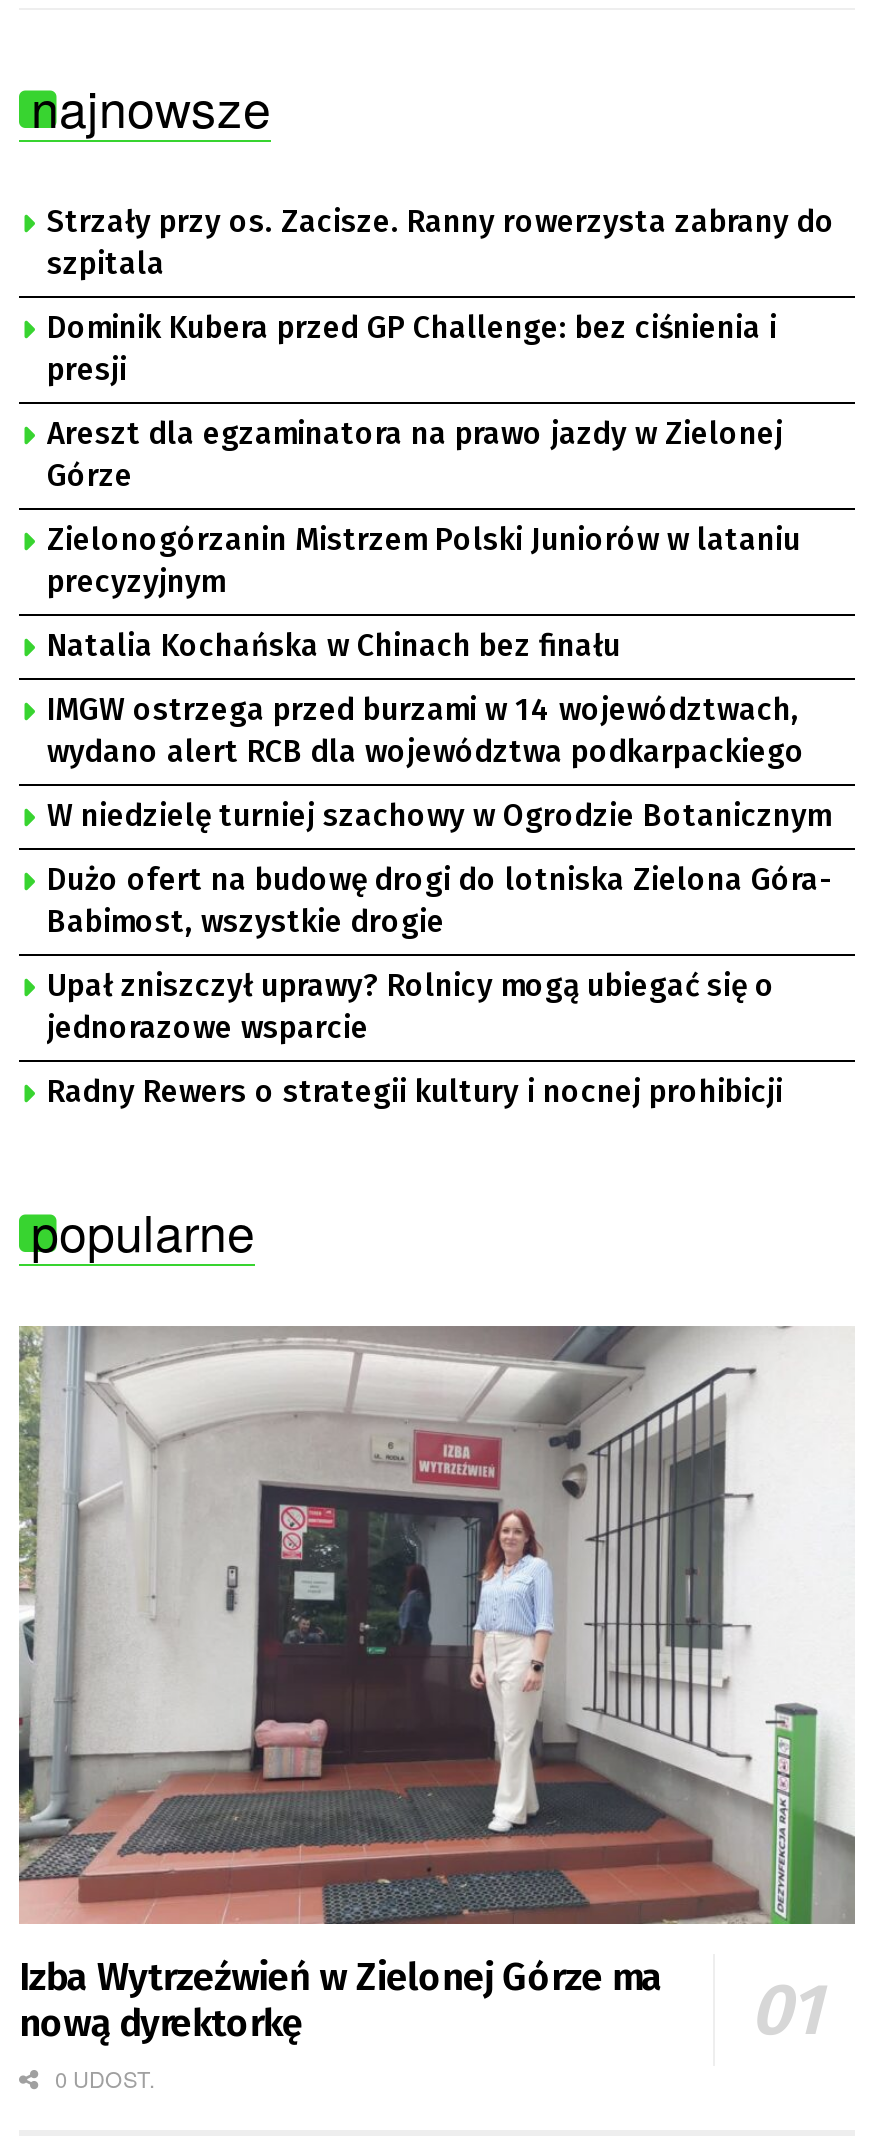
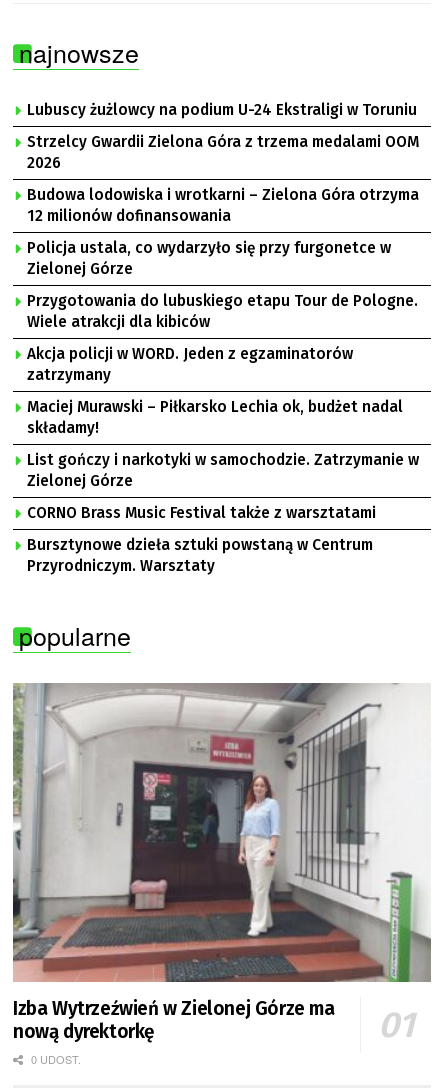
- Strzały przy os. Zacisze. Ranny rowerzysta zabrany do
- szpitala
+ Lubuscy żużlowcy na podium U-24 Ekstraligi w Toruniu

- Dominik Kubera przed GP Challenge: bez ciśnienia i
- presji
+ Strzelcy Gwardii Zielona Góra z trzema medalami OOM
+ 2026

- Areszt dla egzaminatora na prawo jazdy w Zielonej
- Górze
+ Budowa lodowiska i wrotkarni – Zielona Góra otrzyma
+ 12 milionów dofinansowania

- Zielonogórzanin Mistrzem Polski Juniorów w lataniu
- precyzyjnym
+ Policja ustala, co wydarzyło się przy furgonetce w
+ Zielonej Górze

- Natalia Kochańska w Chinach bez finału
+ Przygotowania do lubuskiego etapu Tour de Pologne.
+ Wiele atrakcji dla kibiców

- IMGW ostrzega przed burzami w 14 województwach,
- wydano alert RCB dla województwa podkarpackiego
+ Akcja policji w WORD. Jeden z egzaminatorów
+ zatrzymany

- W niedzielę turniej szachowy w Ogrodzie Botanicznym
+ Maciej Murawski – Piłkarsko Lechia ok, budżet nadal
+ składamy!

- Dużo ofert na budowę drogi do lotniska Zielona Góra-
- Babimost, wszystkie drogie
+ List gończy i narkotyki w samochodzie. Zatrzymanie w
+ Zielonej Górze

- Upał zniszczył uprawy? Rolnicy mogą ubiegać się o
- jednorazowe wsparcie
+ CORNO Brass Music Festival także z warsztatami

- Radny Rewers o strategii kultury i nocnej prohibicji
+ Bursztynowe dzieła sztuki powstaną w Centrum
+ Przyrodniczym. Warsztaty
